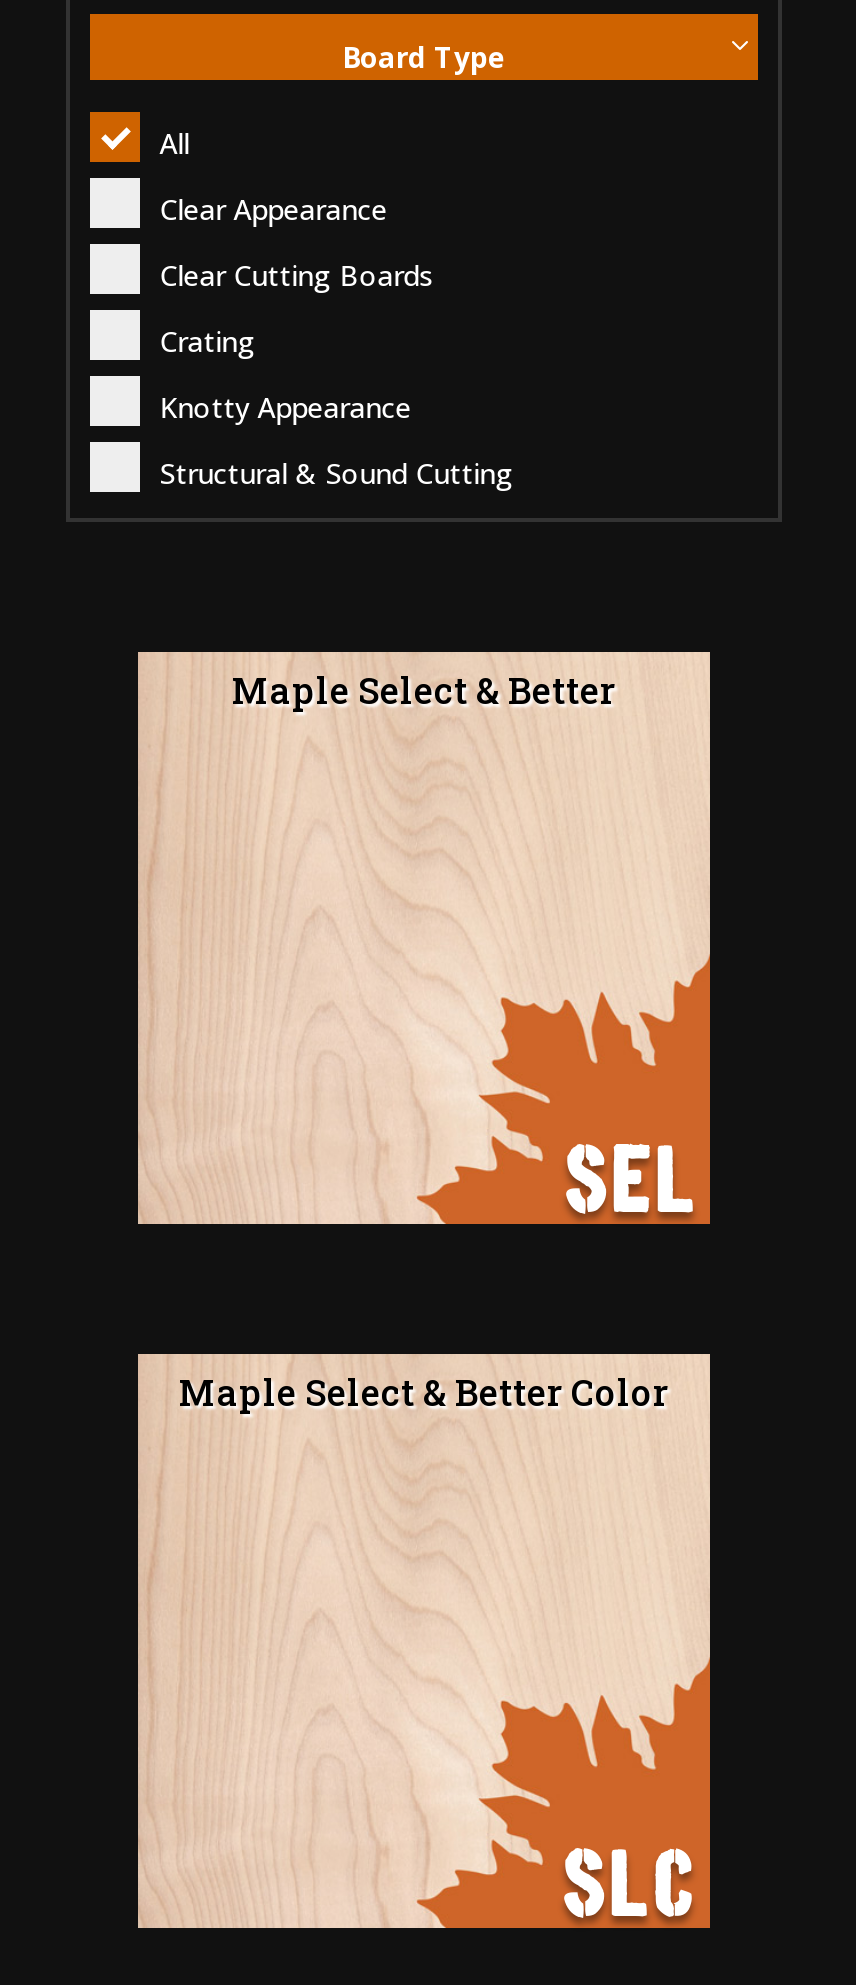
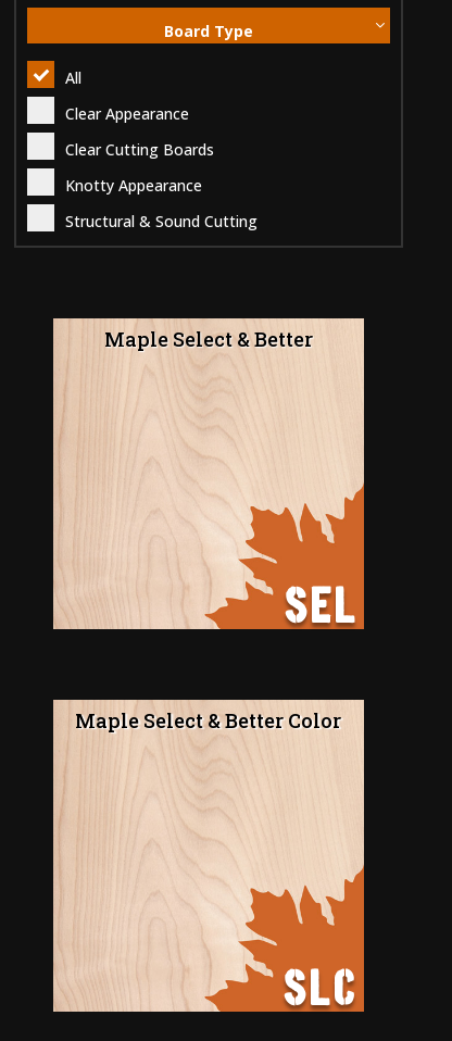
- Crating
